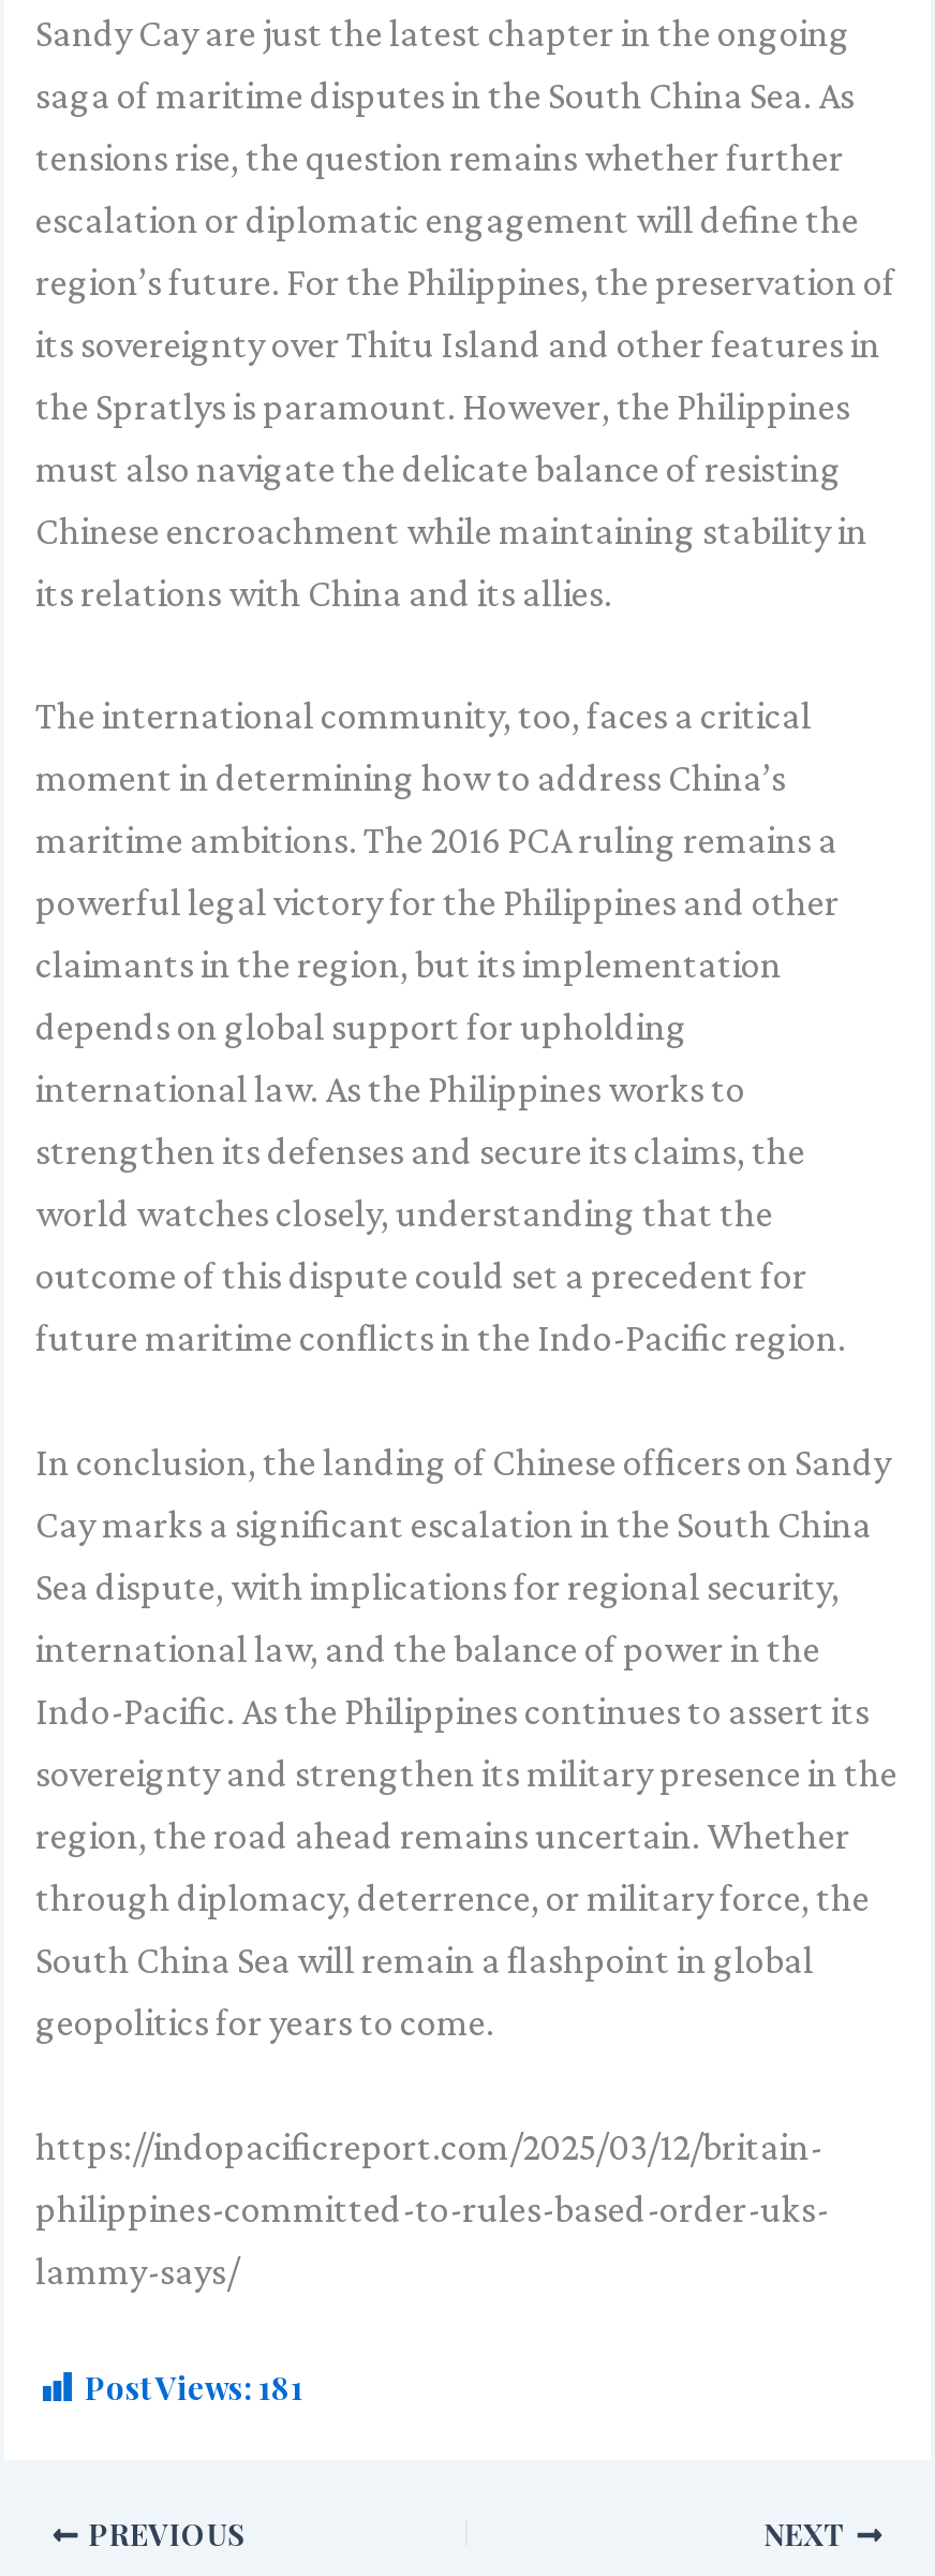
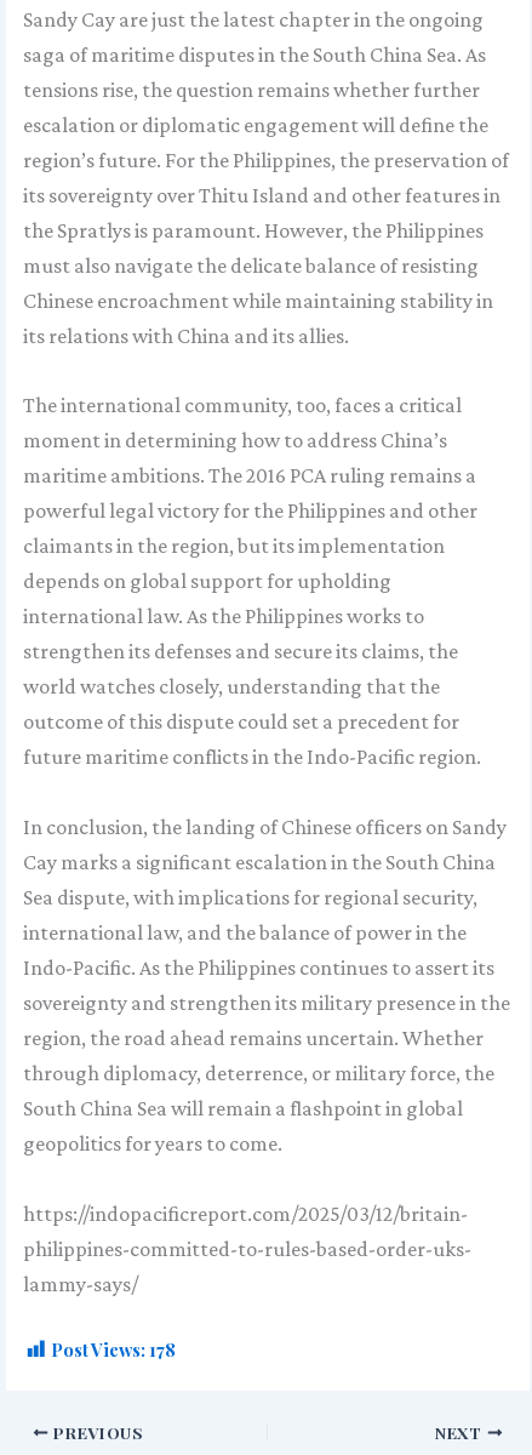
- Post Views: 181
+ Post Views: 178
